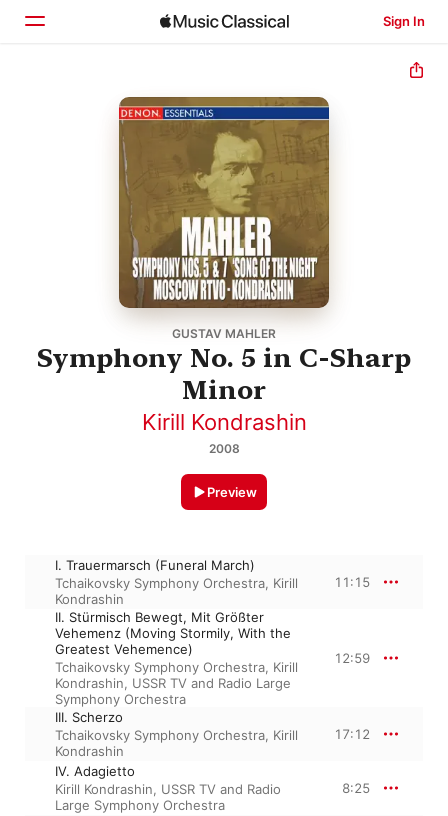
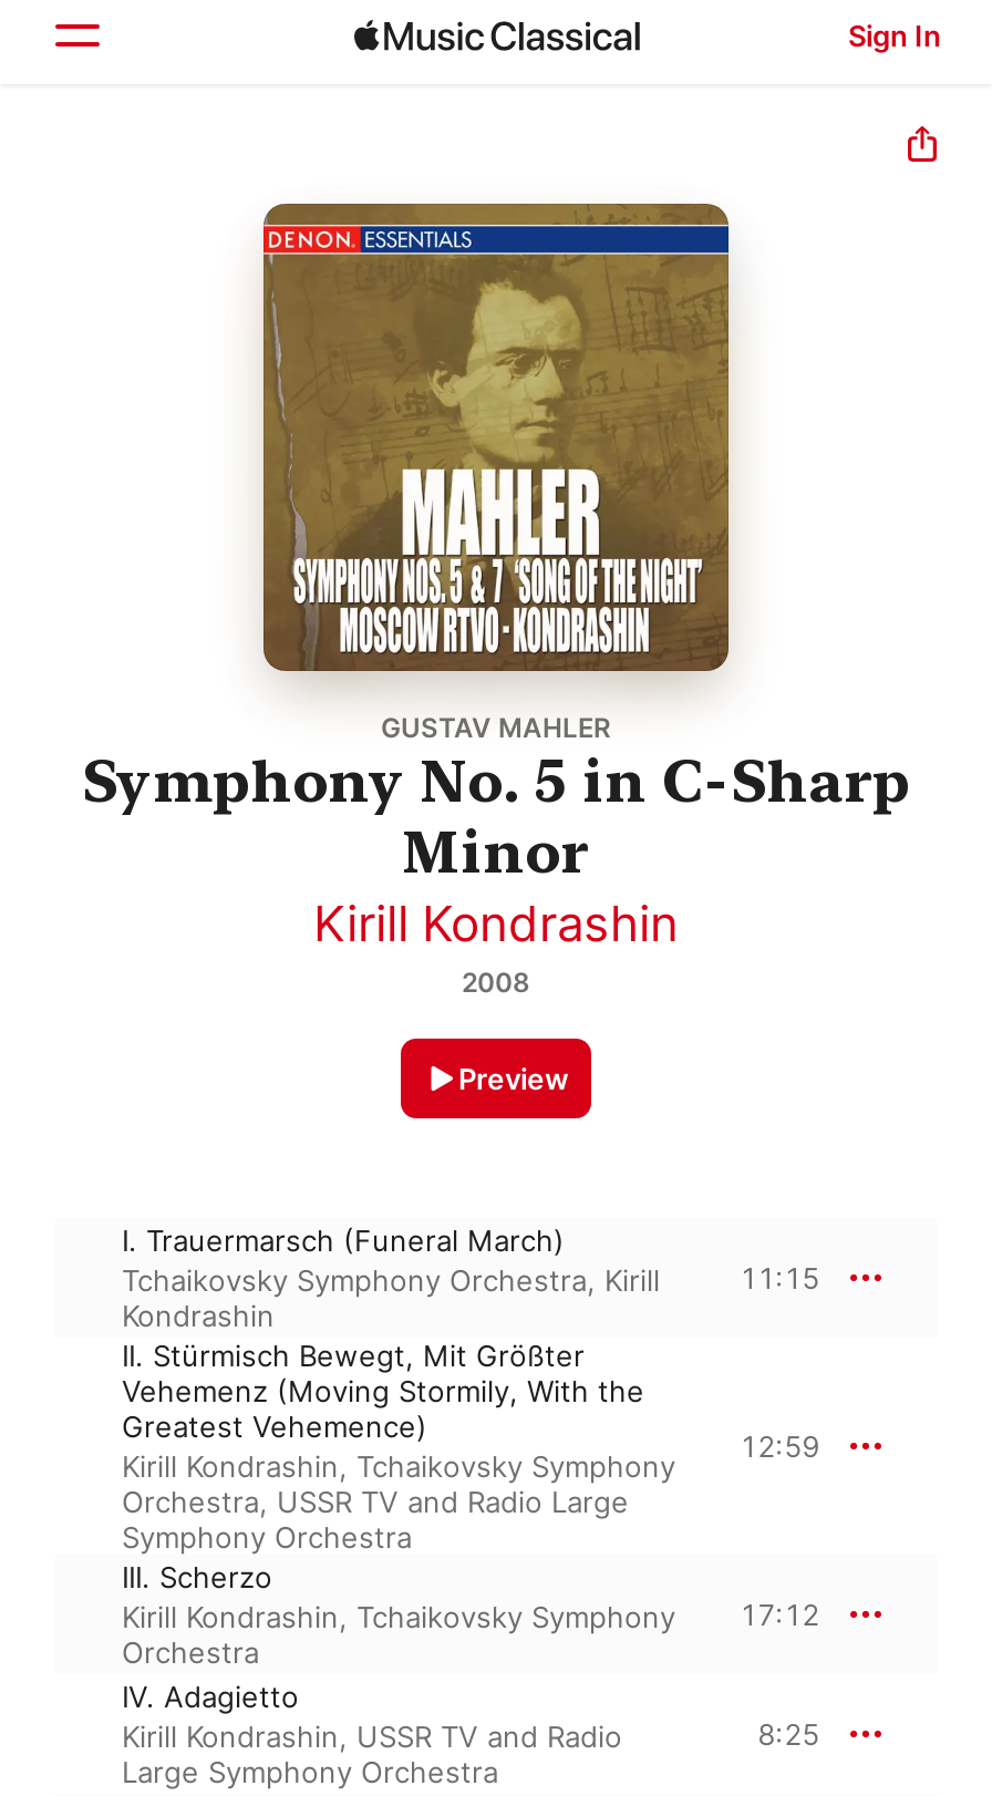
- Tchaikovsky Symphony Orchestra, Kirill
- Kondrashin, USSR TV and Radio Large
+ Kirill Kondrashin, Tchaikovsky Symphony
+ Orchestra, USSR TV and Radio Large

- Tchaikovsky Symphony Orchestra, Kirill
- Kondrashin
+ Kirill Kondrashin, Tchaikovsky Symphony
+ Orchestra
